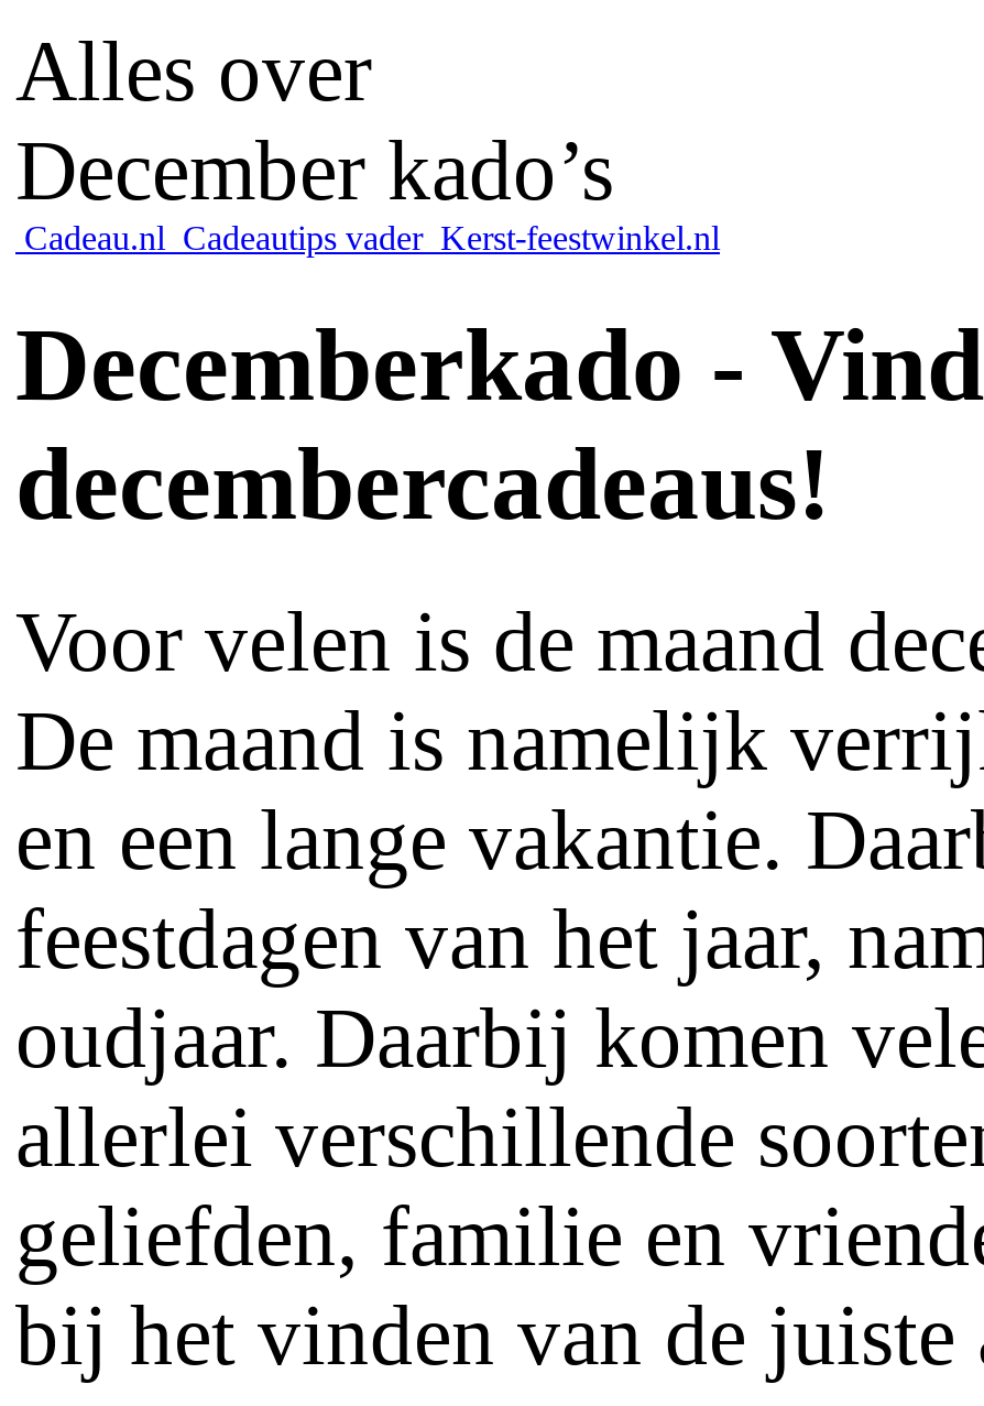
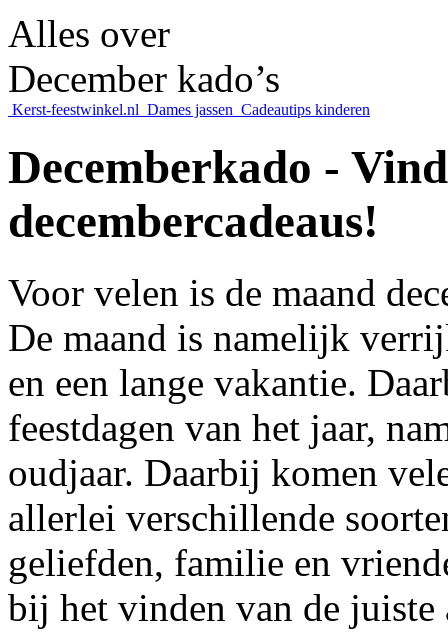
- Cadeau.nl Cadeautips vader Kerst-feestwinkel.nl
+ Kerst-feestwinkel.nl Dames jassen Cadeautips kinderen
